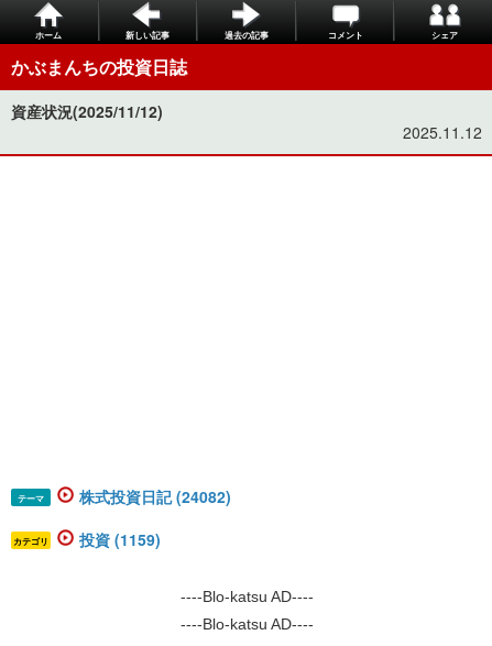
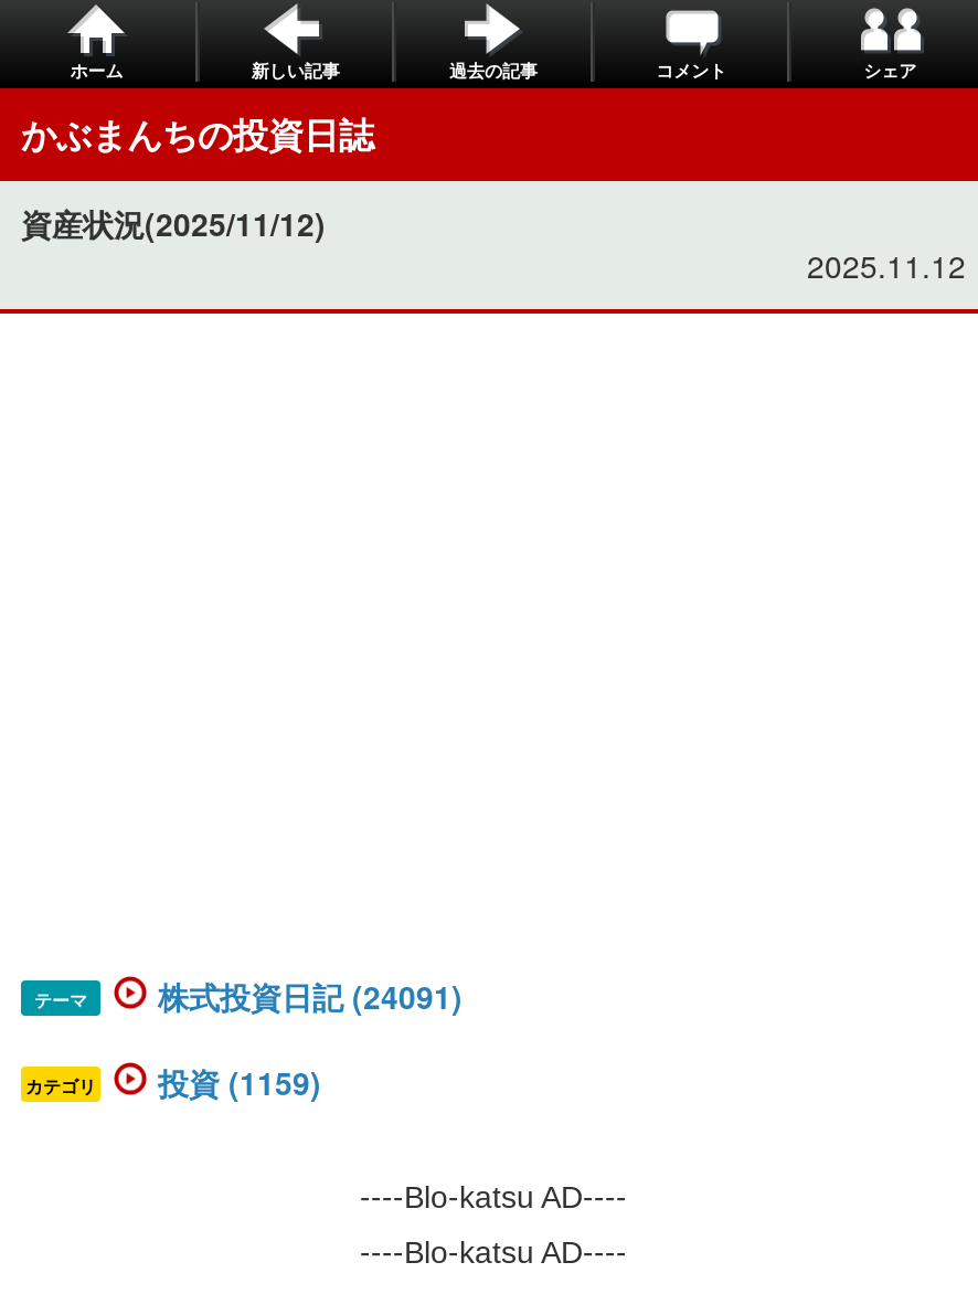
- 株式投資日記 (24082)
+ 株式投資日記 (24091)
